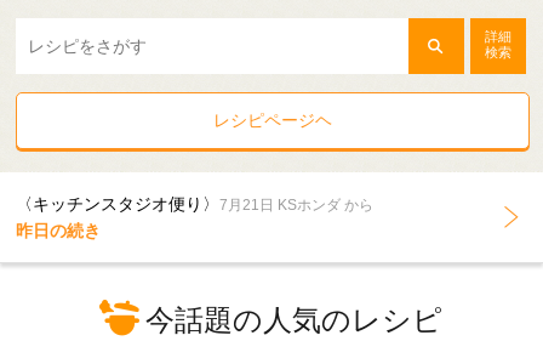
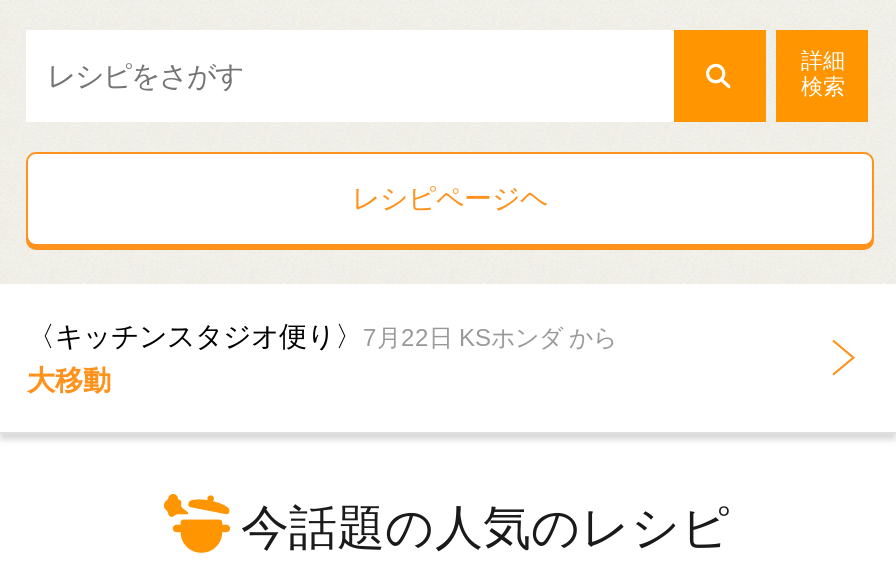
- 〈キッチンスタジオ便り〉7月21日 KSホンダ から
- 昨日の続き
+ 〈キッチンスタジオ便り〉7月22日 KSホンダ から
+ 大移動
